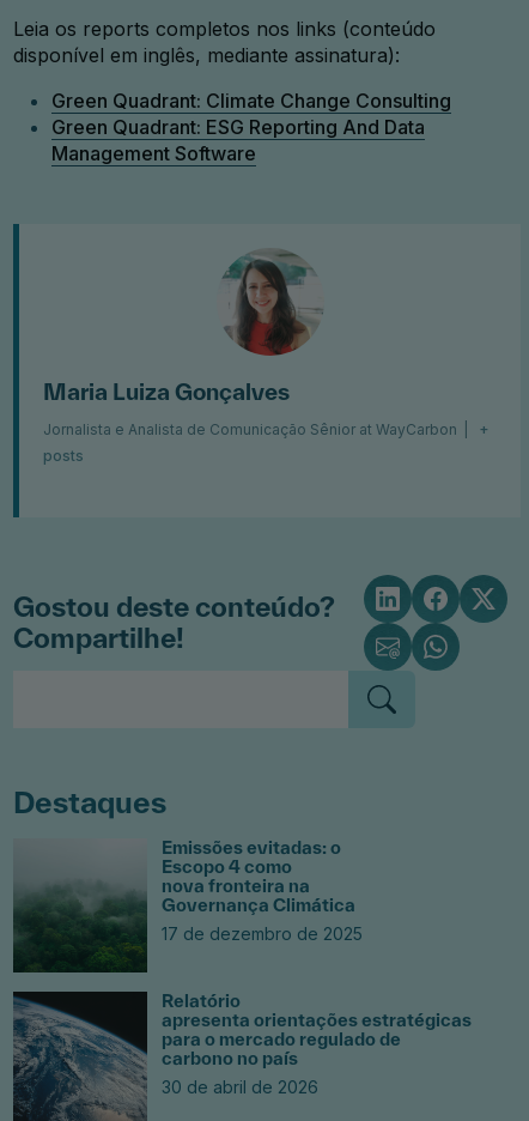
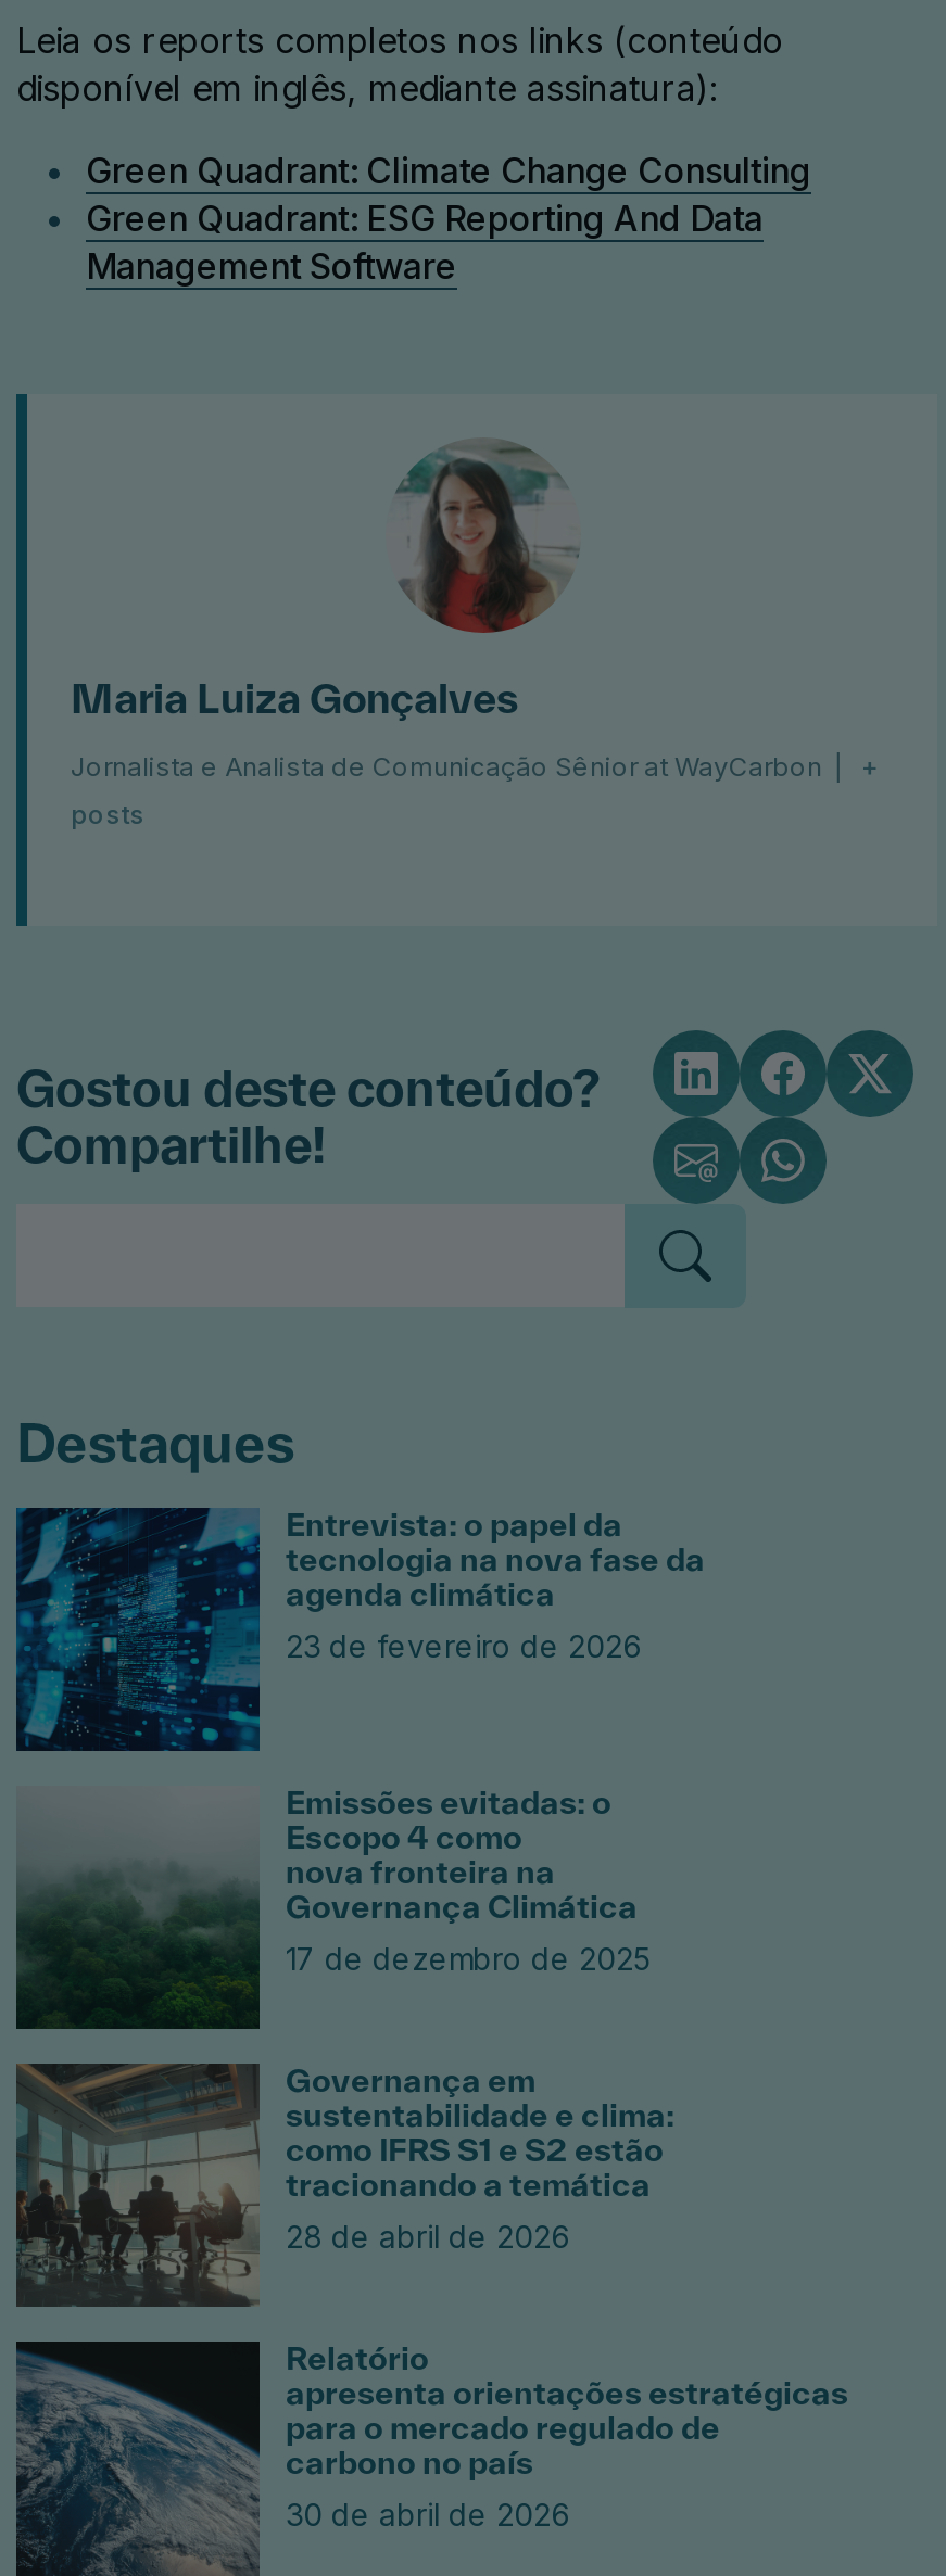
+ [image]
+ Entrevista: o papel da
+ tecnologia na nova fase da
+ agenda climática
+ 23 de fevereiro de 2026

+ [image]
+ Governança em
+ sustentabilidade e clima:
+ como IFRS S1 e S2 estão
+ tracionando a temática
+ 28 de abril de 2026
